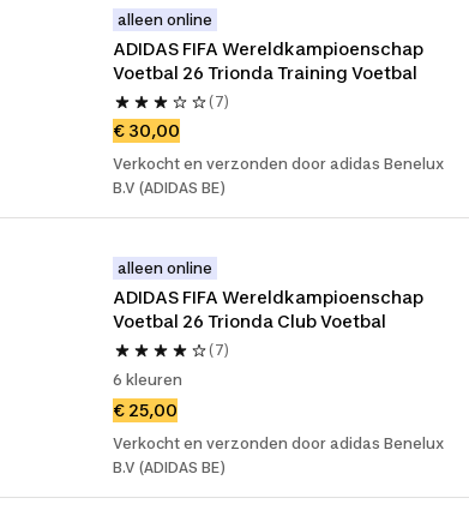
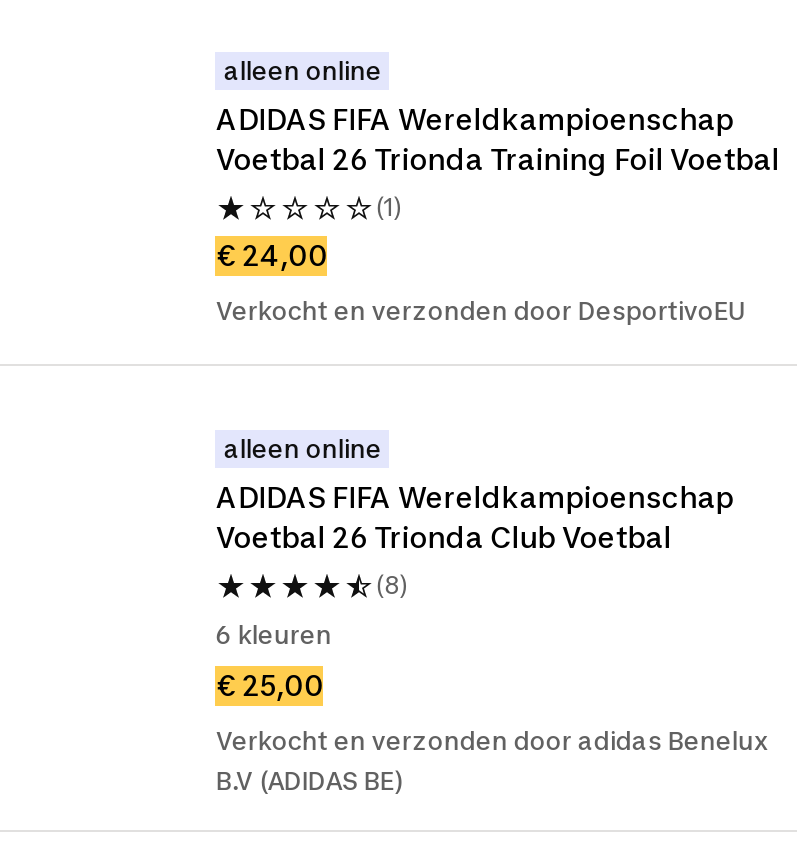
- Voetbal 26 Trionda Training Voetbal
+ Voetbal 26 Trionda Training Foil Voetbal

- (7)
+ (1)

- € 30,00
+ € 24,00

- Verkocht en verzonden door adidas Benelux
- B.V (ADIDAS BE)
+ Verkocht en verzonden door DesportivoEU

- (7)
+ (8)
